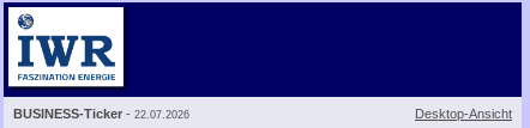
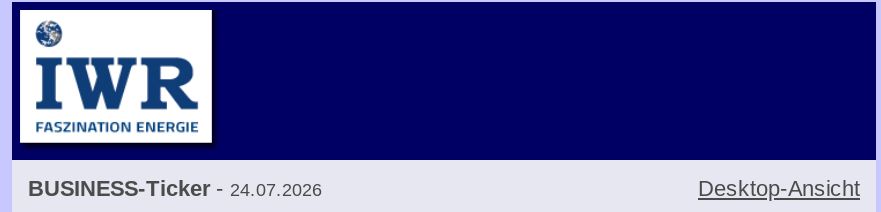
- BUSINESS-Ticker - 22.07.2026
+ BUSINESS-Ticker - 24.07.2026
